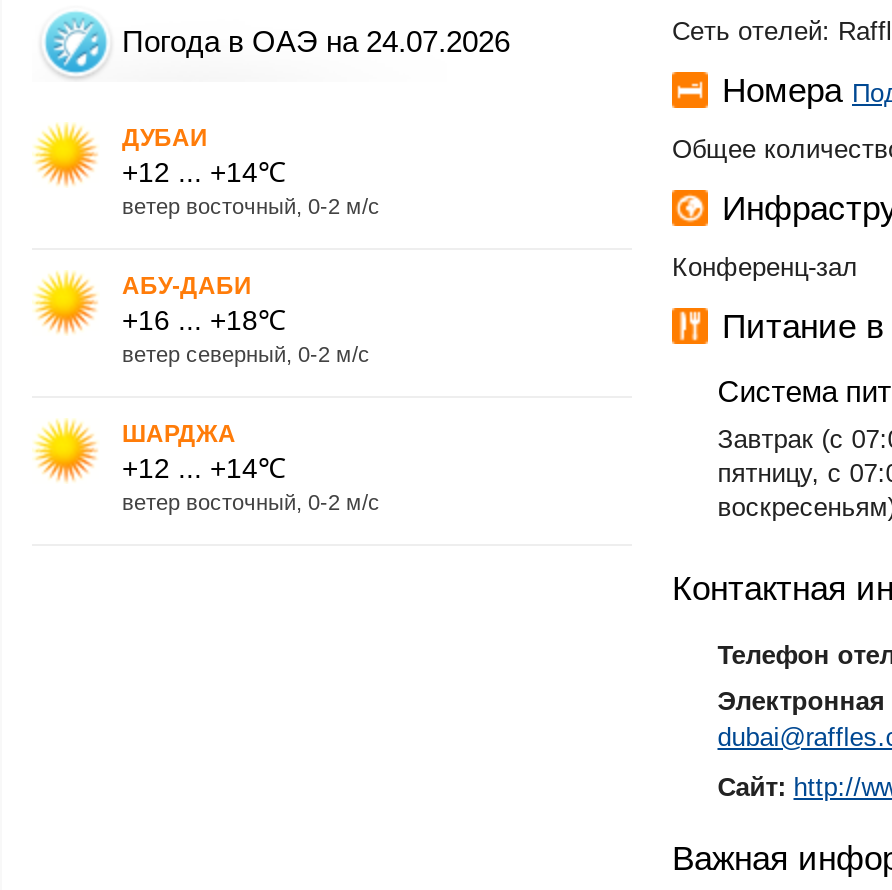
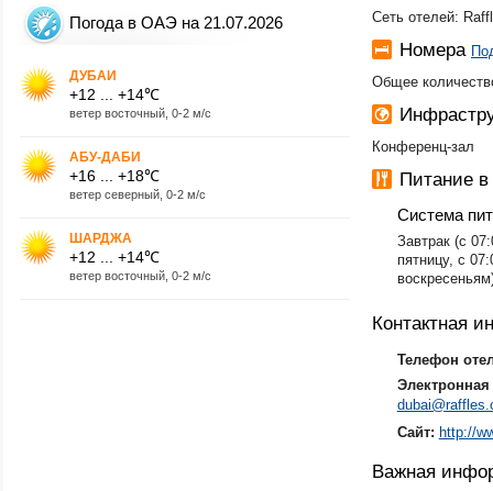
- Погода в ОАЭ на 24.07.2026
+ Погода в ОАЭ на 21.07.2026
